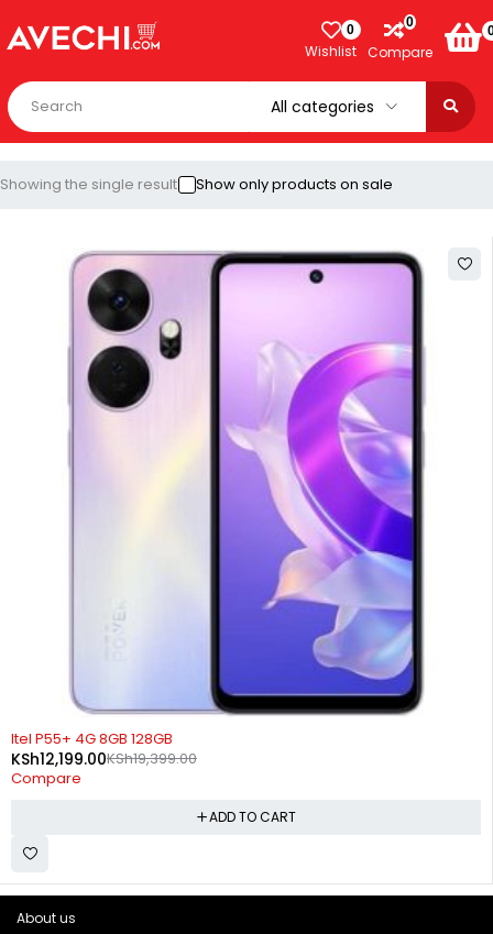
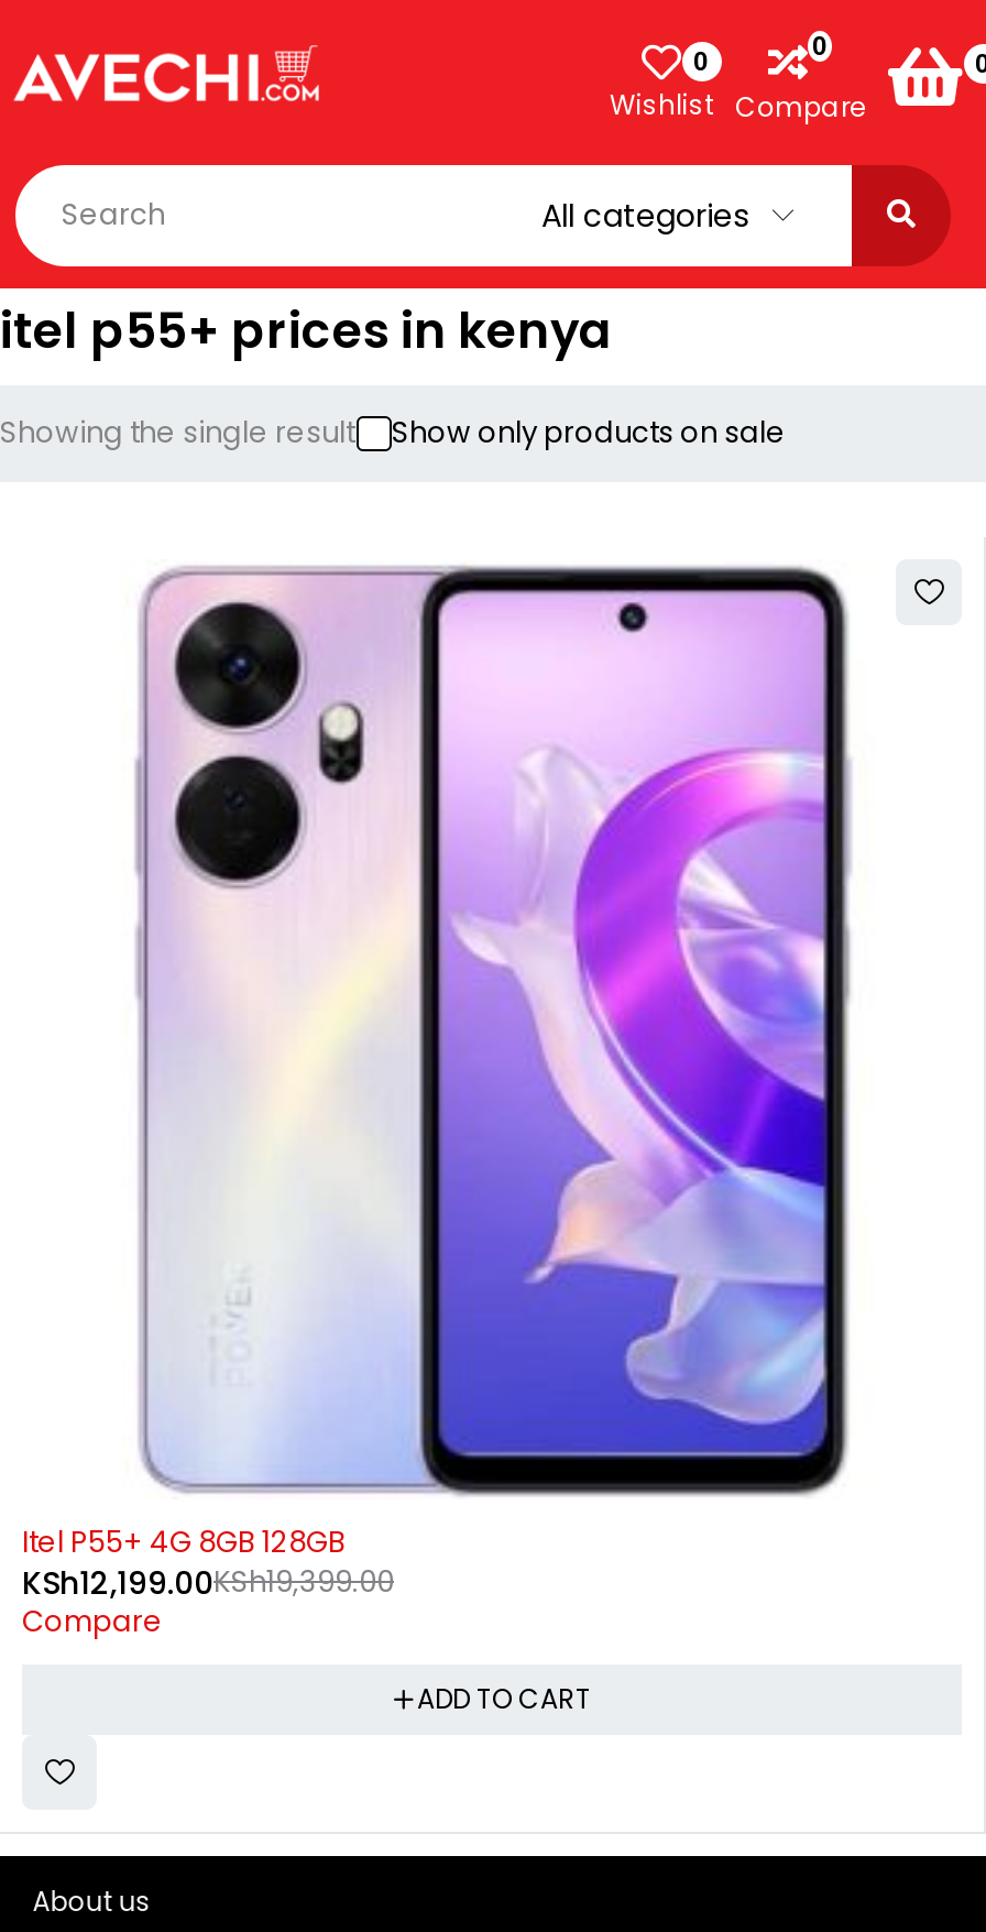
+ itel p55+ prices in kenya
